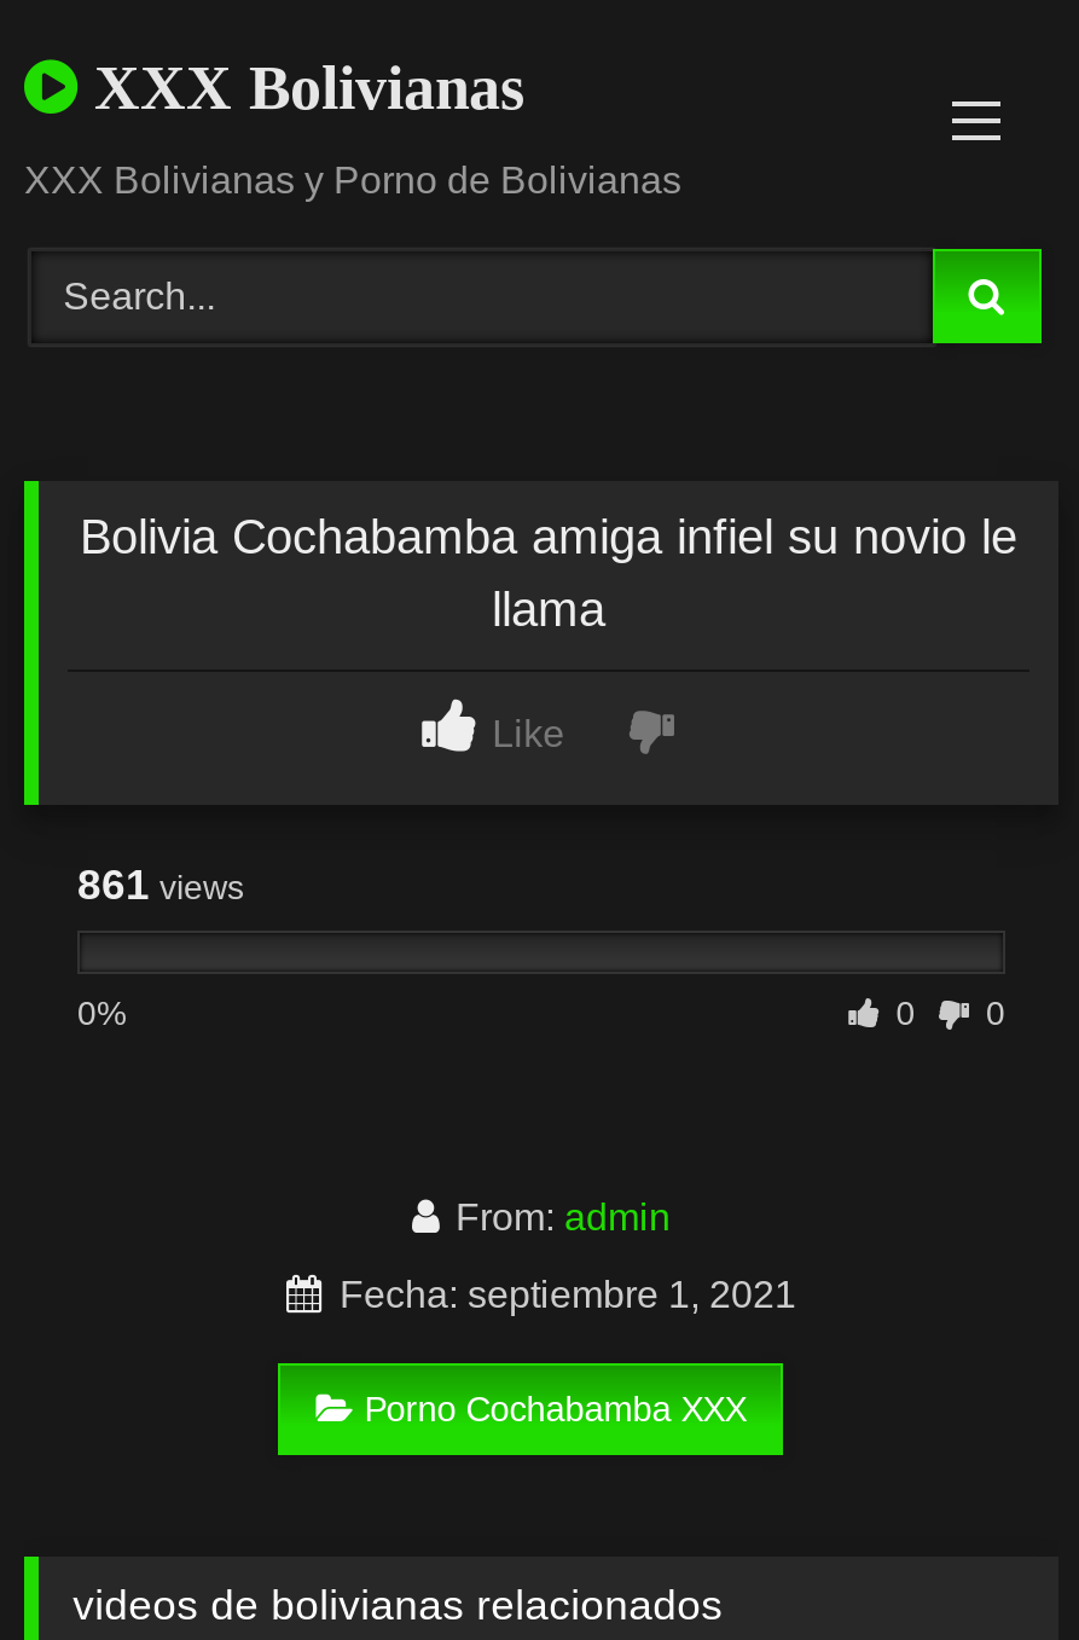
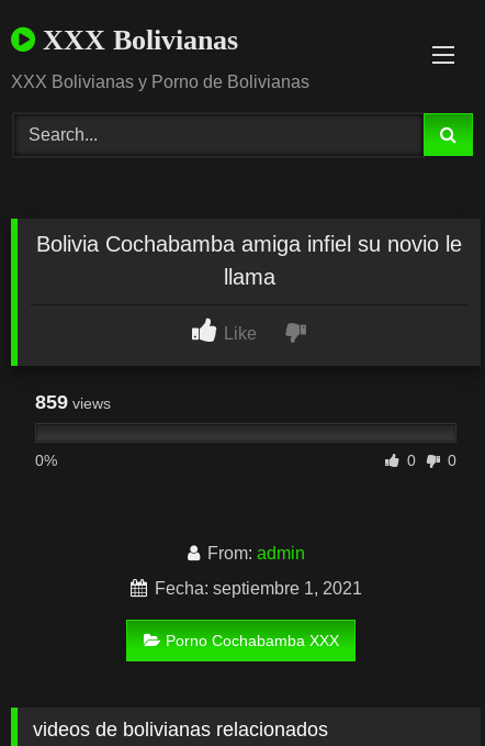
- 861 views
+ 859 views
